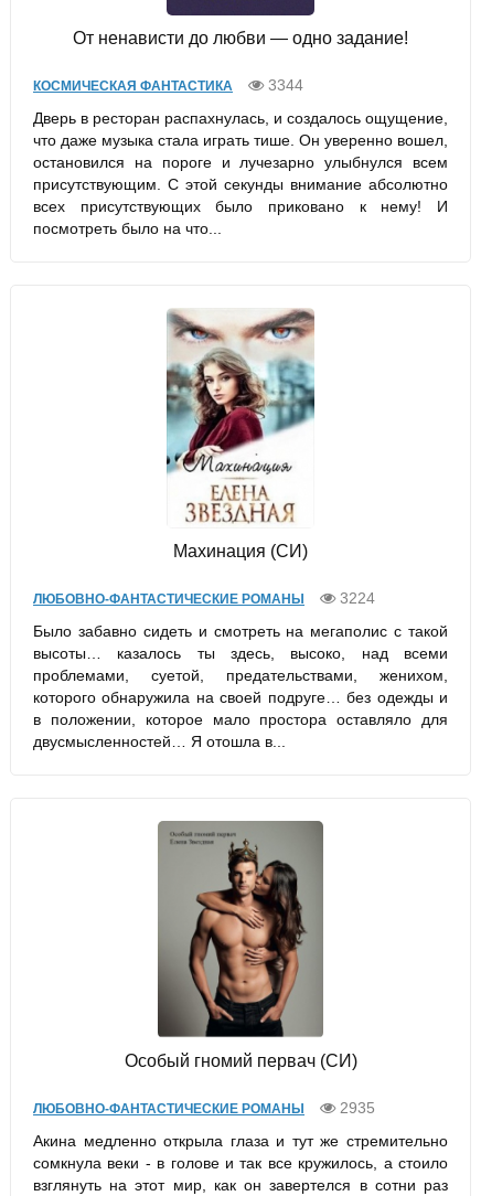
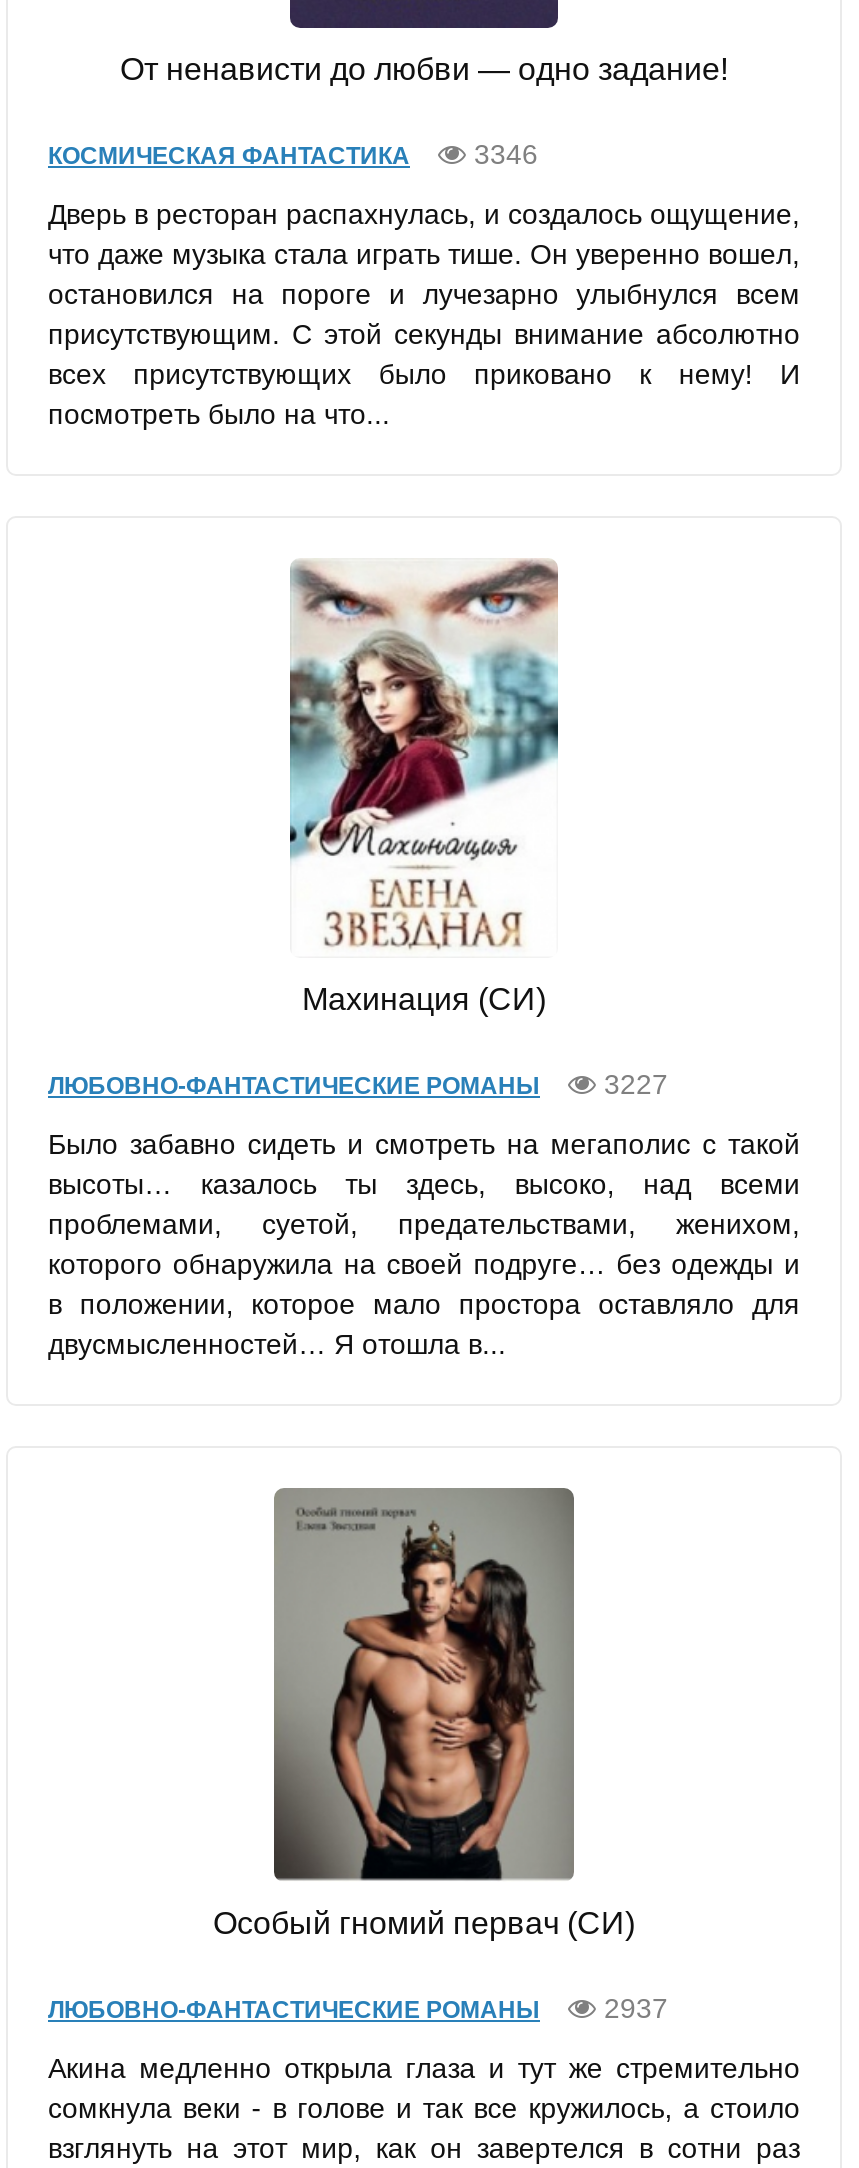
- КОСМИЧЕСКАЯ ФАНТАСТИКА 3344
+ КОСМИЧЕСКАЯ ФАНТАСТИКА 3346

- ЛЮБОВНО-ФАНТАСТИЧЕСКИЕ РОМАНЫ 3224
+ ЛЮБОВНО-ФАНТАСТИЧЕСКИЕ РОМАНЫ 3227

- ЛЮБОВНО-ФАНТАСТИЧЕСКИЕ РОМАНЫ 2935
+ ЛЮБОВНО-ФАНТАСТИЧЕСКИЕ РОМАНЫ 2937
